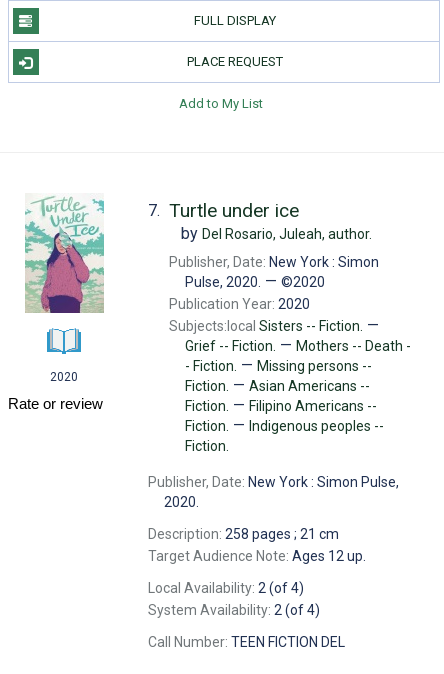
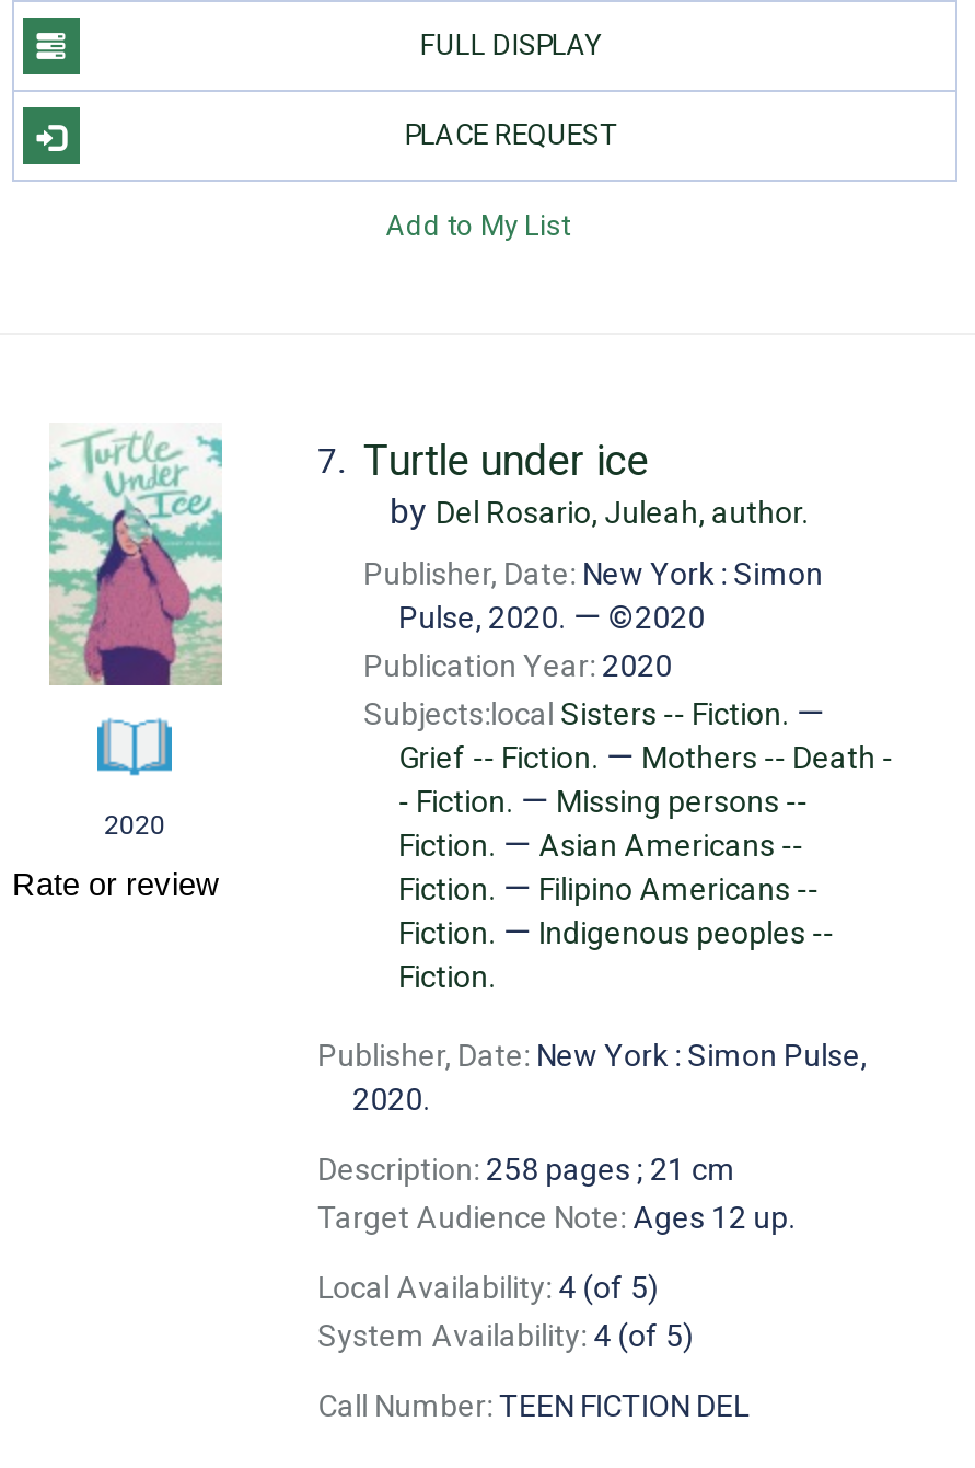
- Local Availability: 2 (of 4)
+ Local Availability: 4 (of 5)

- System Availability: 2 (of 4)
+ System Availability: 4 (of 5)
